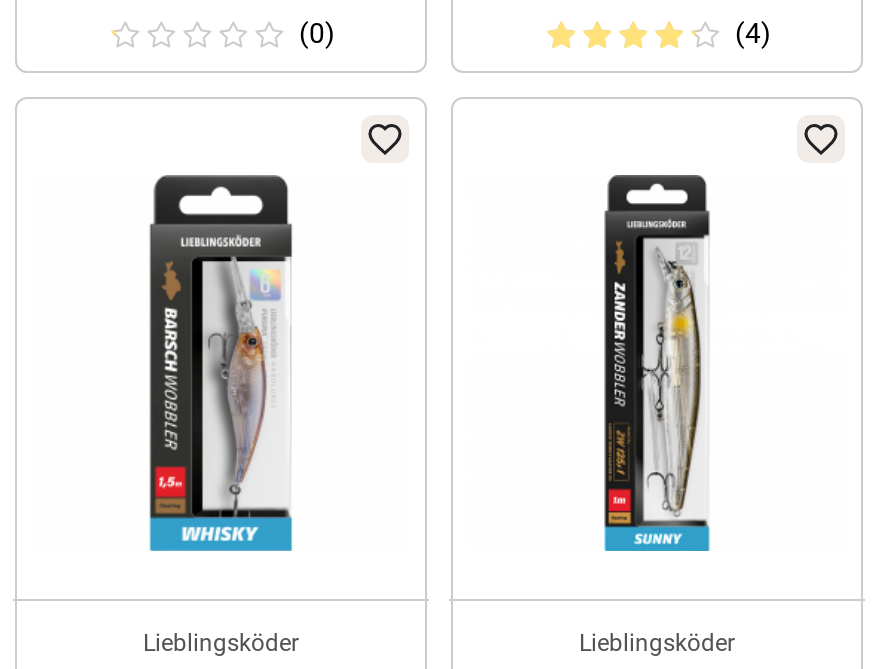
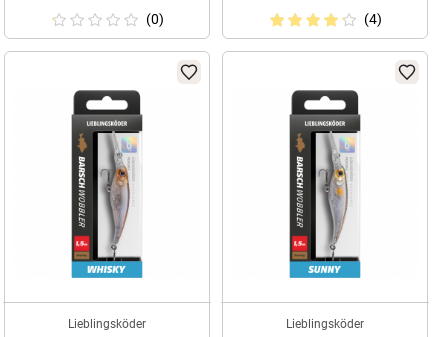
- [image]
+ [image]
